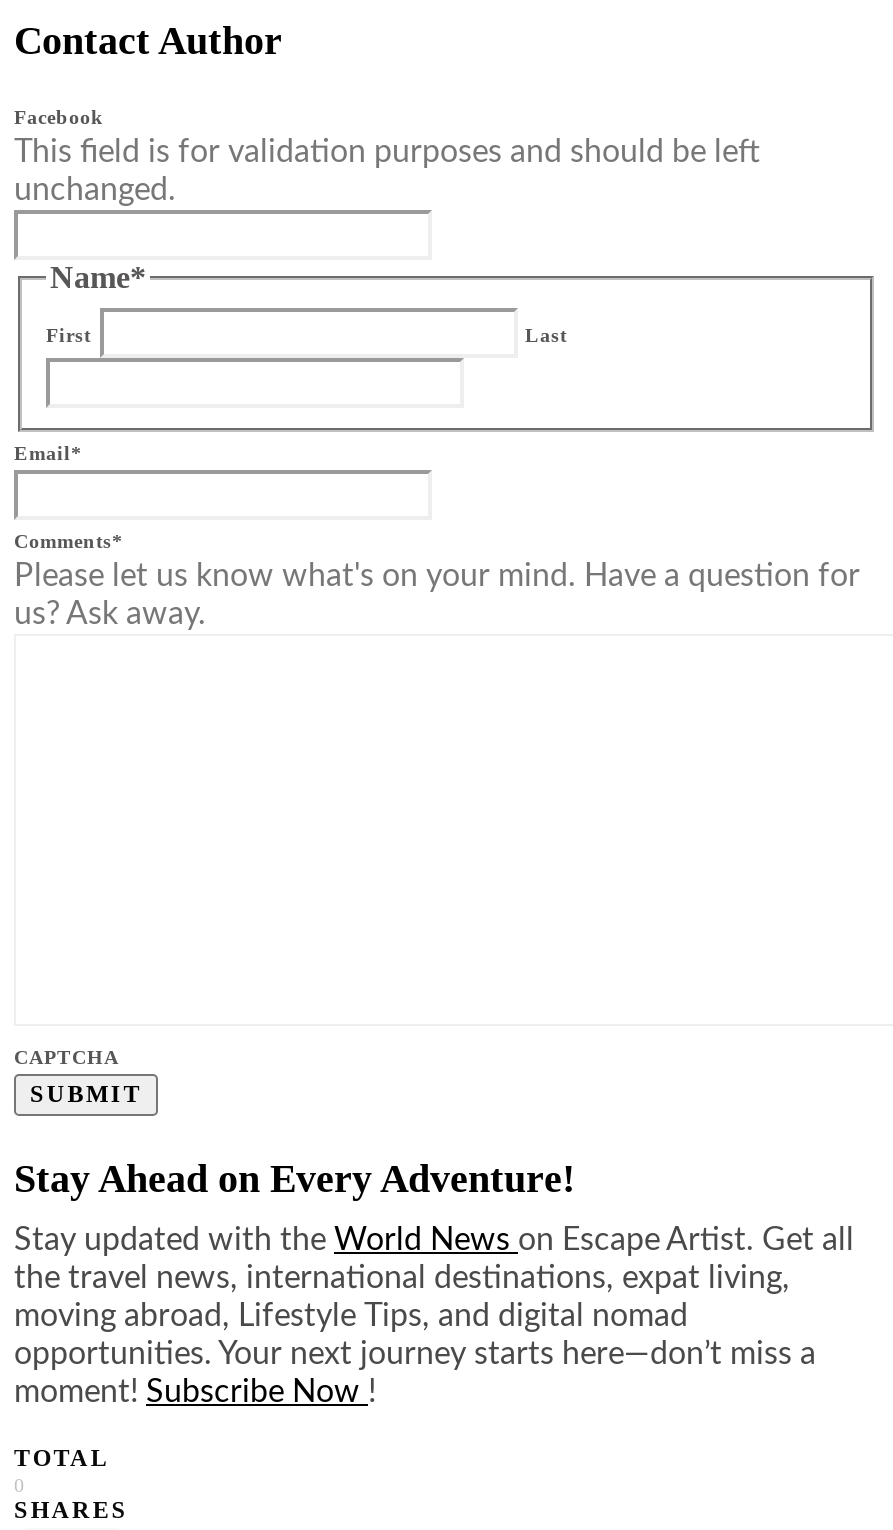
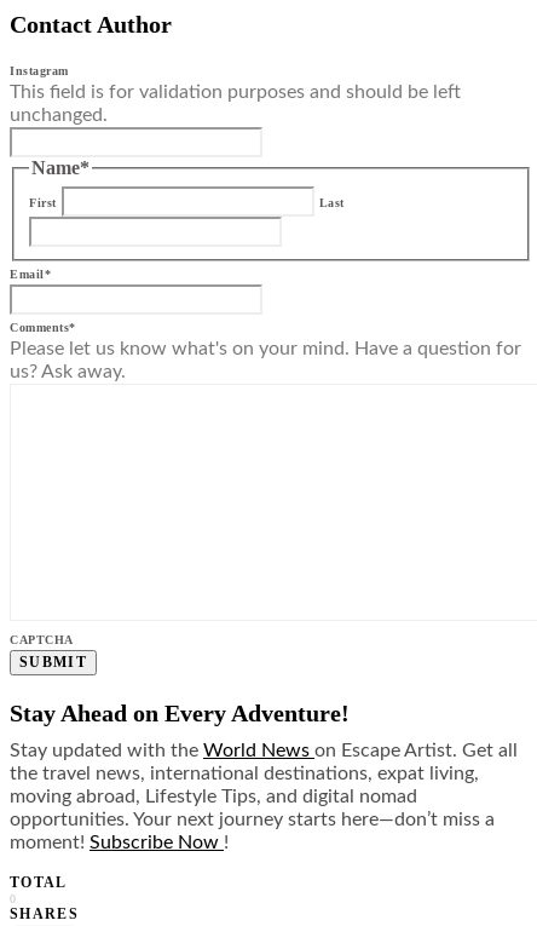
- Facebook
+ Instagram
